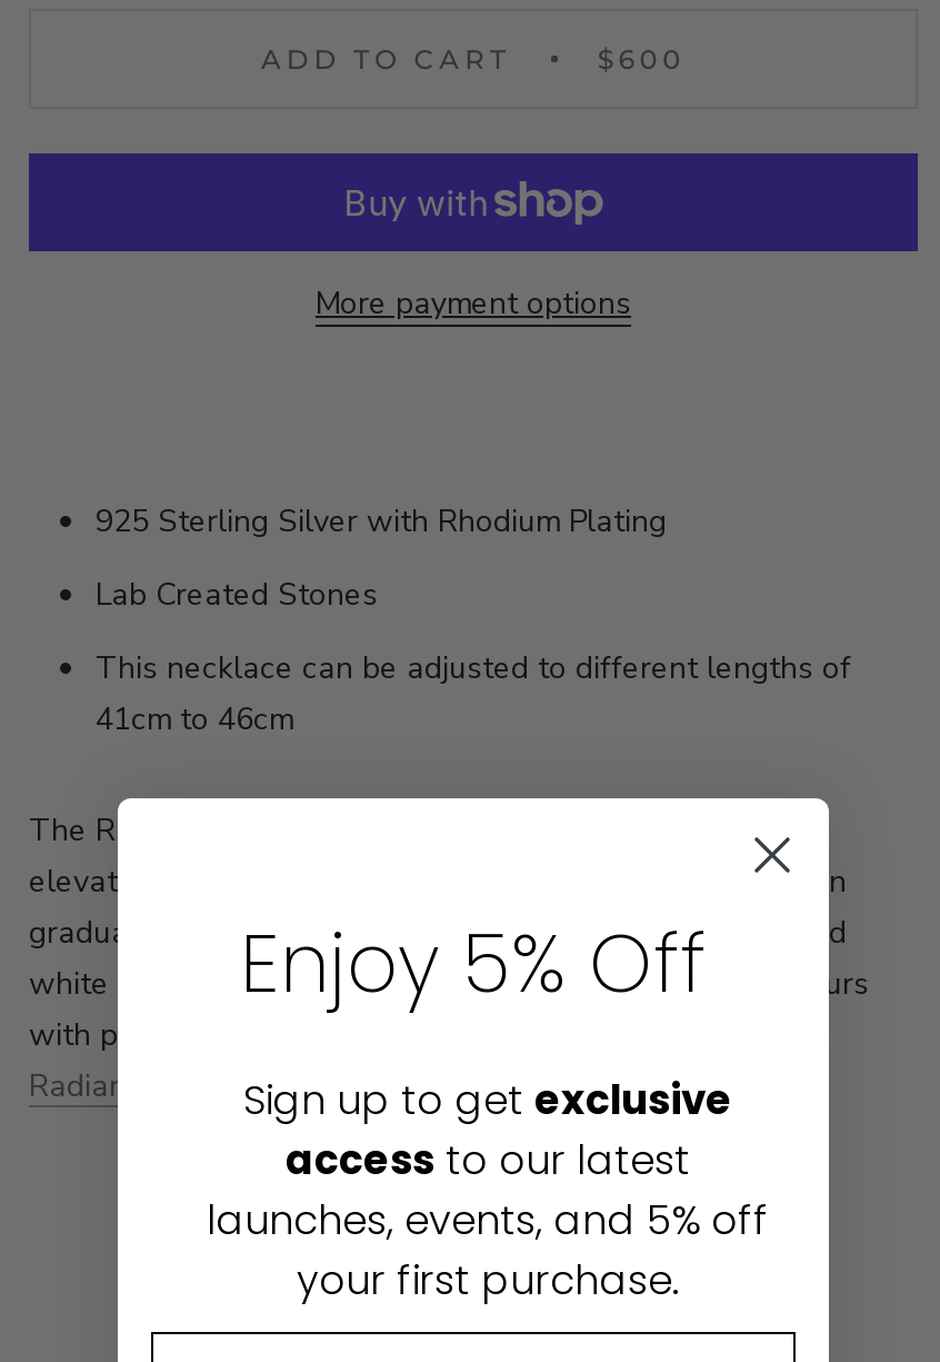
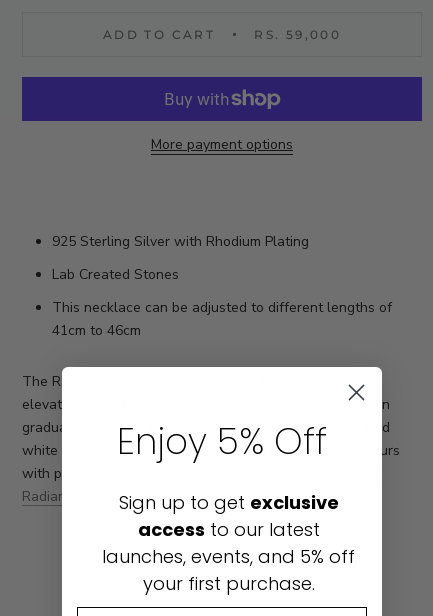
- $600
+ RS. 59,000
